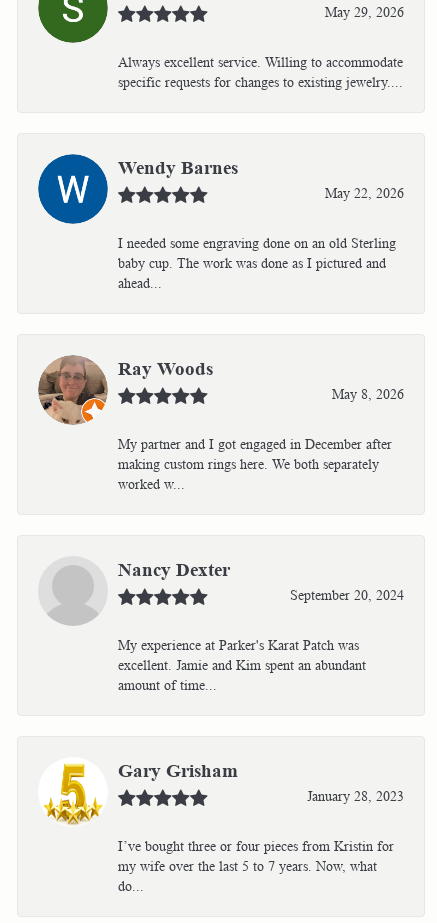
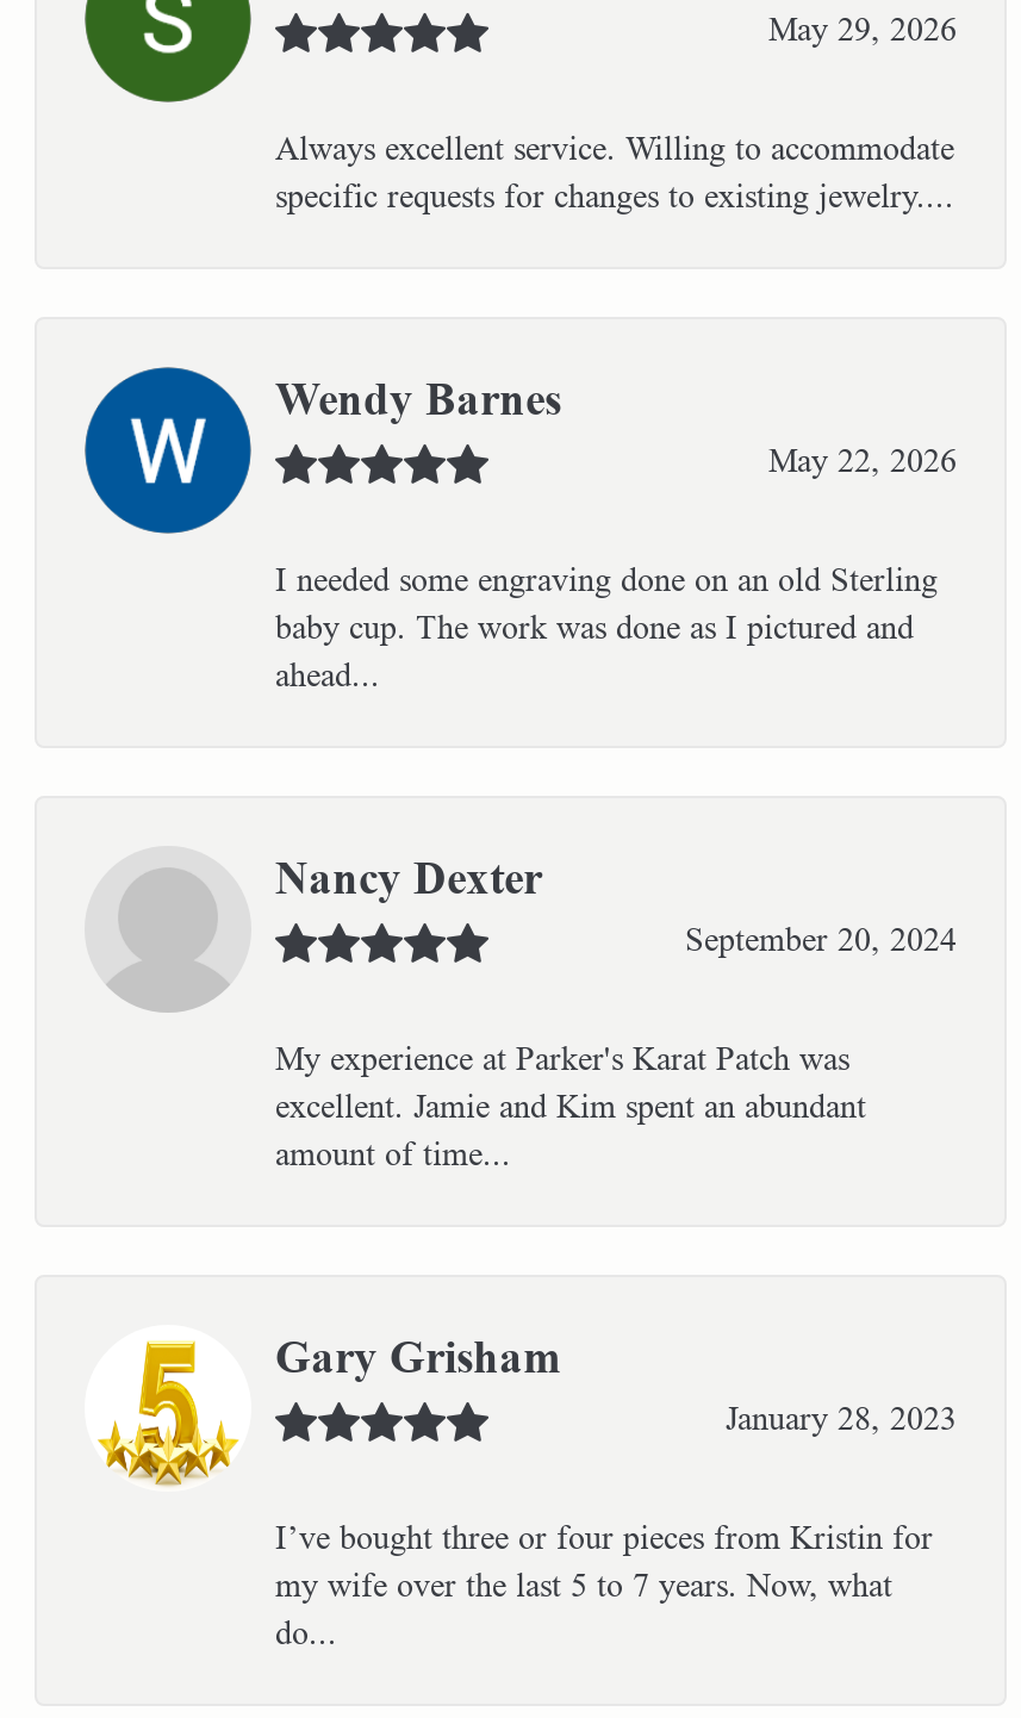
- [image]
- Ray Woods
- May 8, 2026
- My partner and I got engaged in December after
- making custom rings here. We both separately
- worked w...
